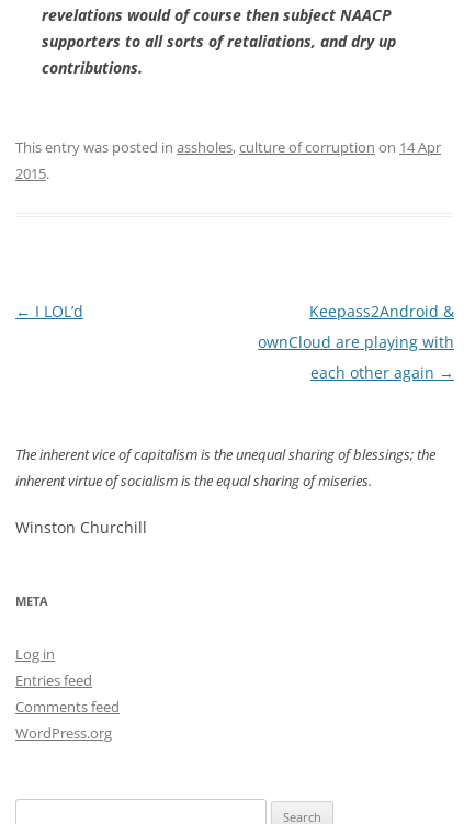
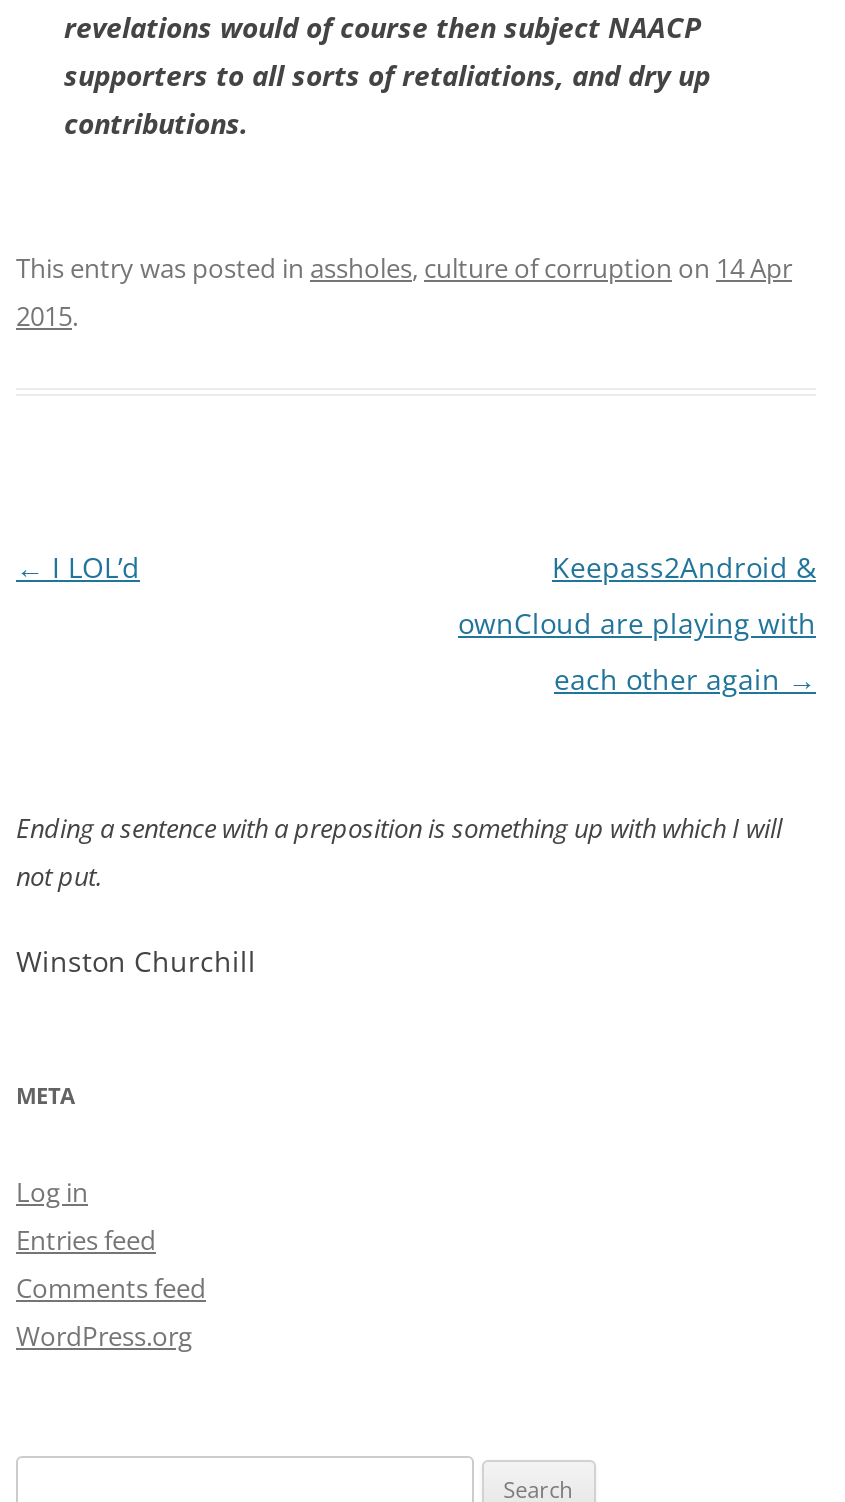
- The inherent vice of capitalism is the unequal sharing of blessings; the
- inherent virtue of socialism is the equal sharing of miseries.
+ Ending a sentence with a preposition is something up with which I will
+ not put.
